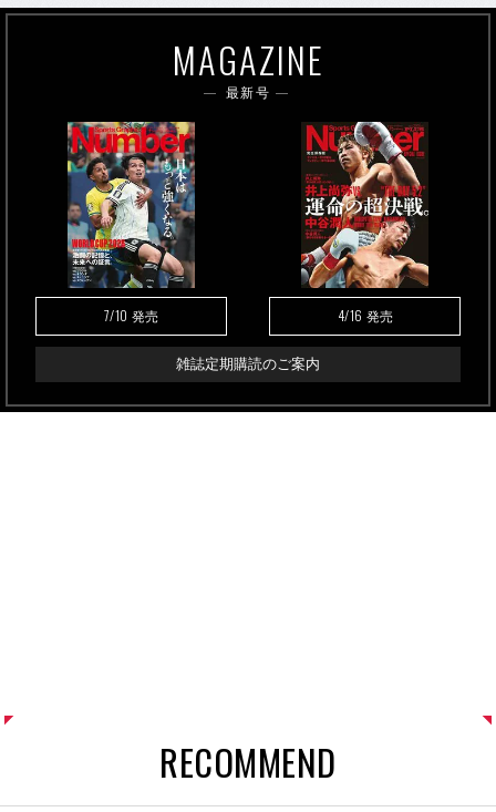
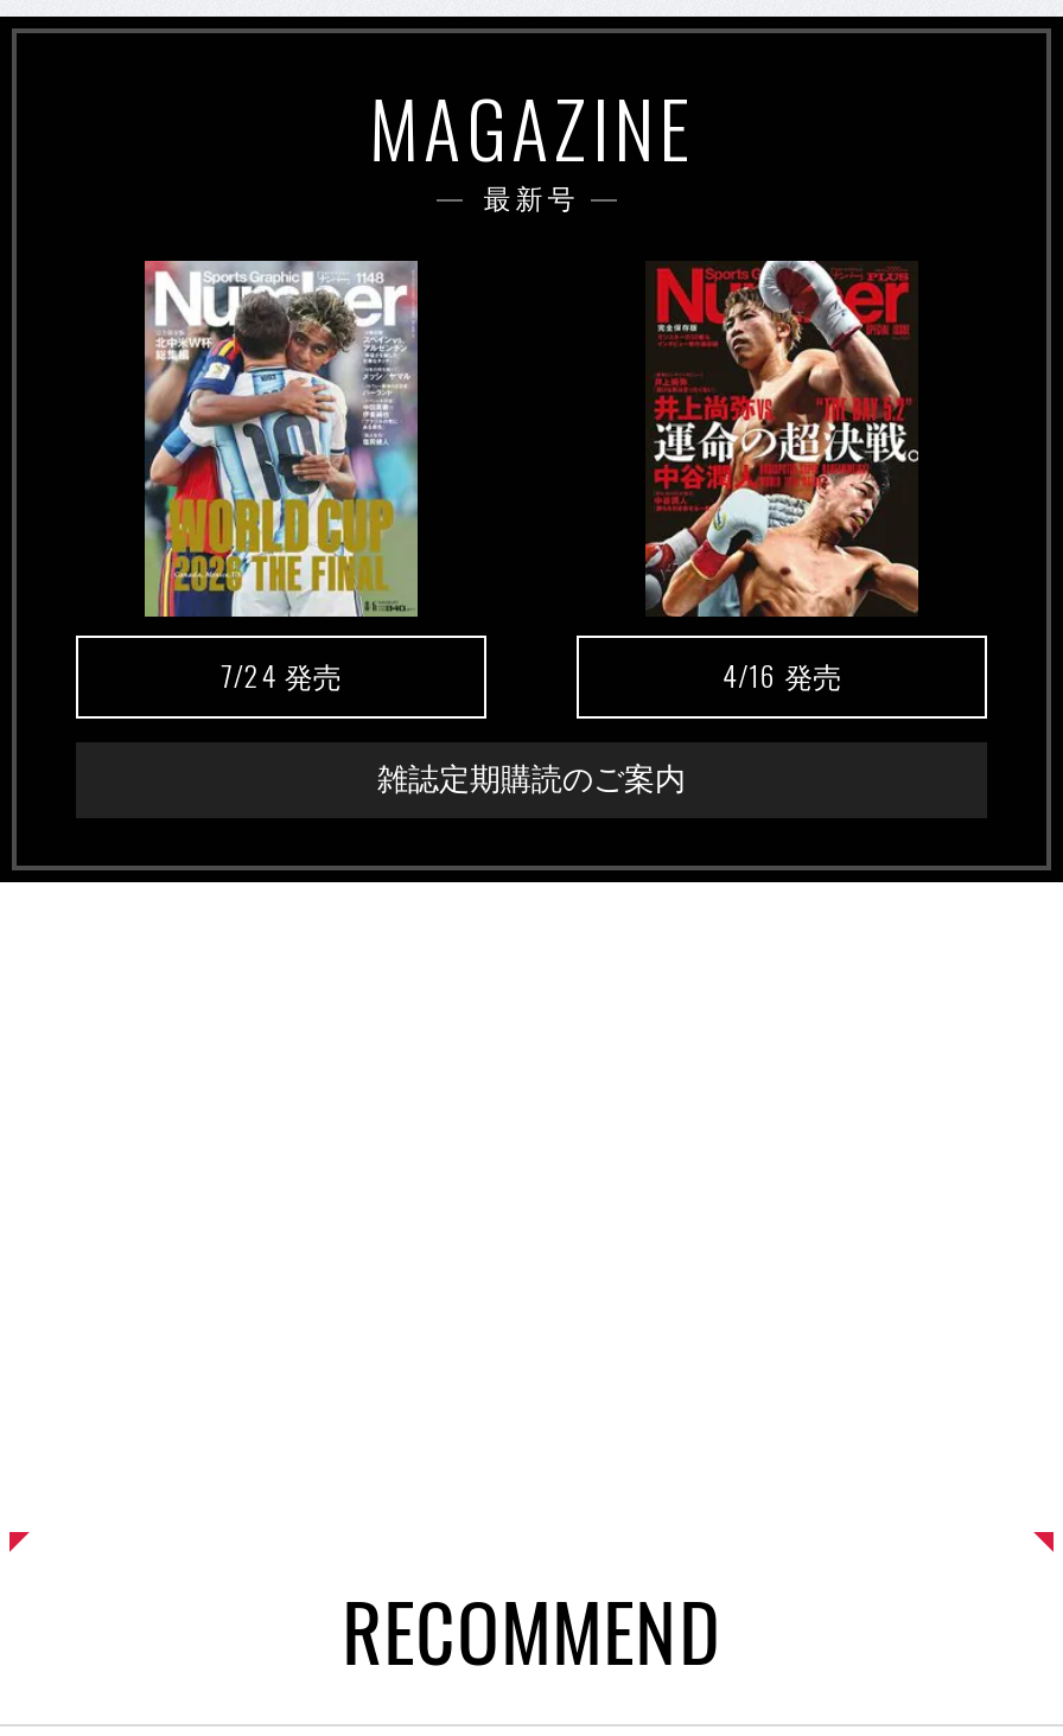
- [image]
- 7/10発売
+ [image]
+ 7/24発売
